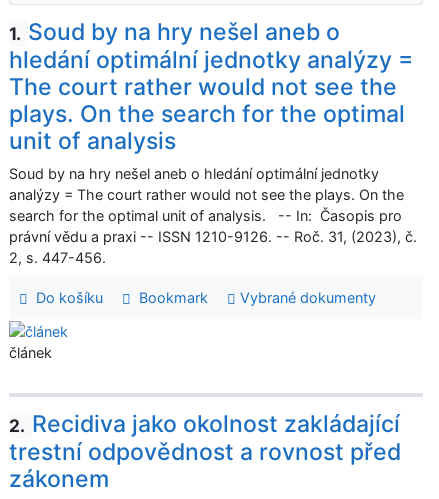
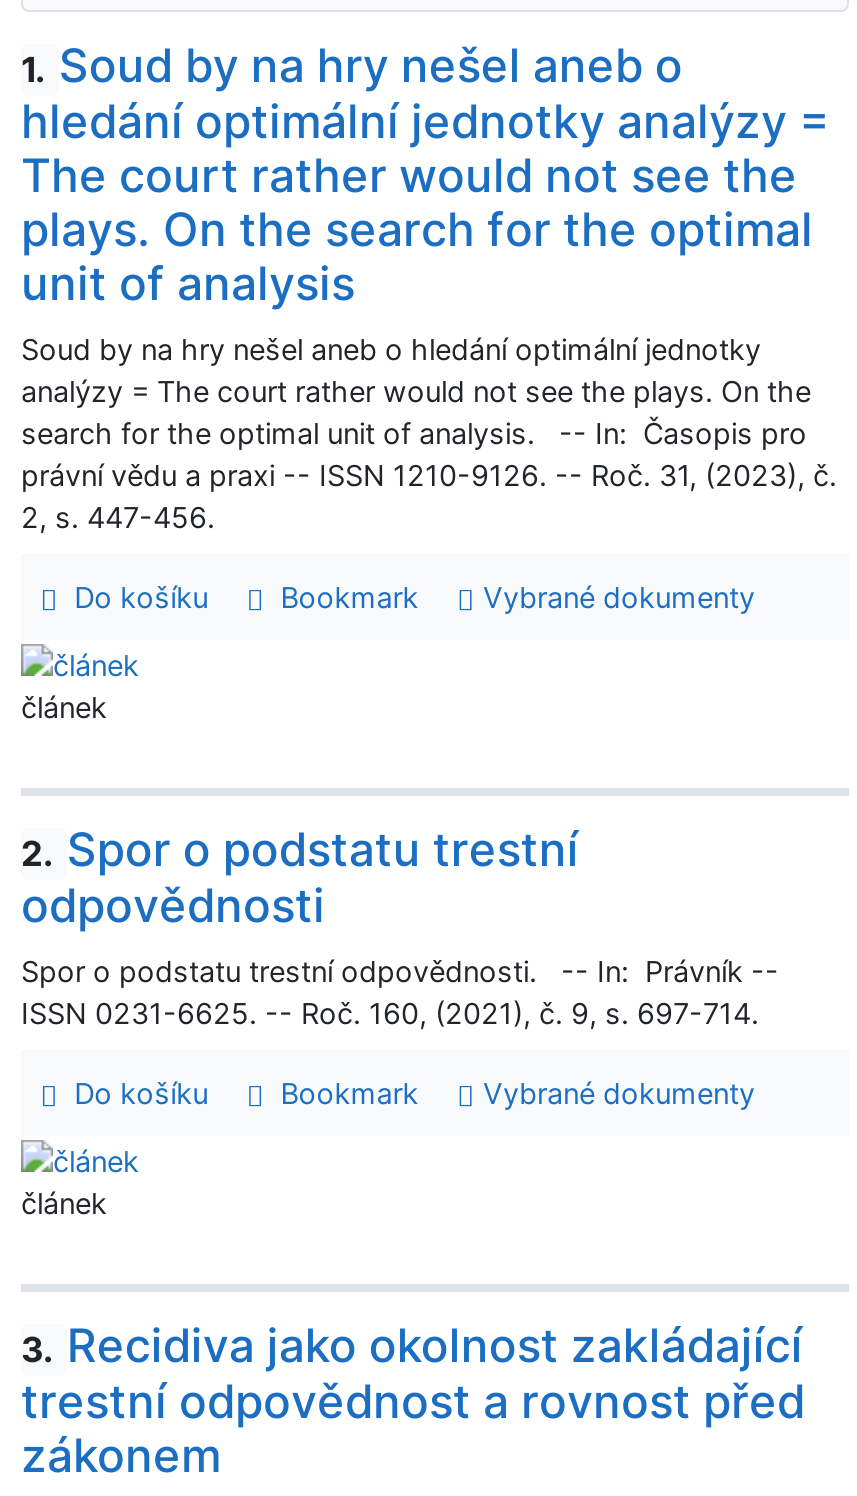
- 2. Recidiva jako okolnost zakládající
+ 2. Spor o podstatu trestní
+ odpovědnosti
+ Spor o podstatu trestní odpovědnosti. -- In: Právník --
+ ISSN 0231-6625. -- Roč. 160, (2021), č. 9, s. 697-714.
+ Do košíku
+ Bookmark
+ Vybrané dokumenty
+ článek
+ 3. Recidiva jako okolnost zakládající
